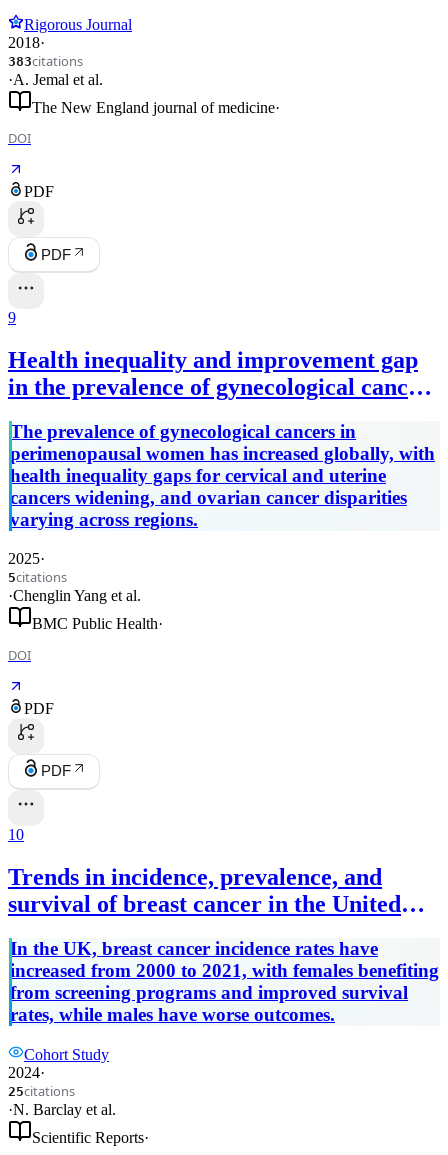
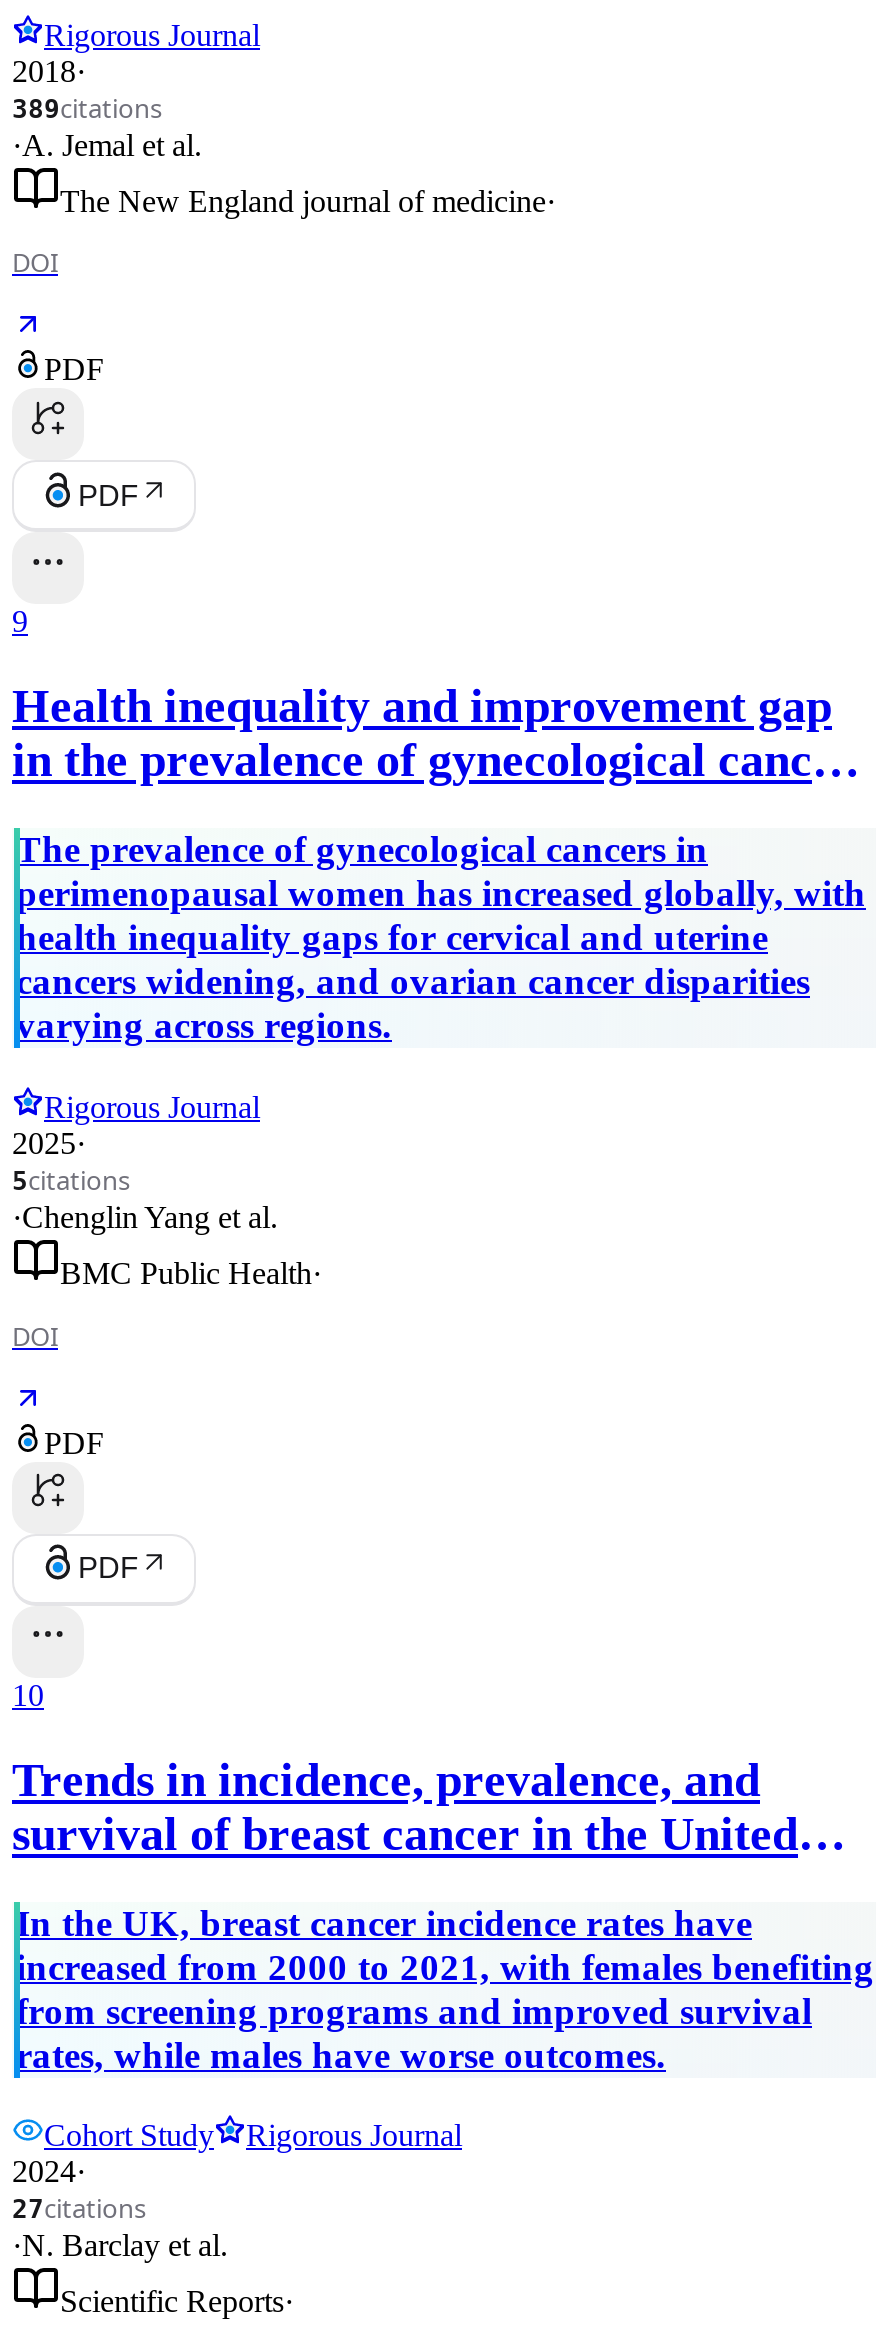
- 383citations
+ 389citations

+ Rigorous Journal

+ Rigorous Journal

- 25citations
+ 27citations
